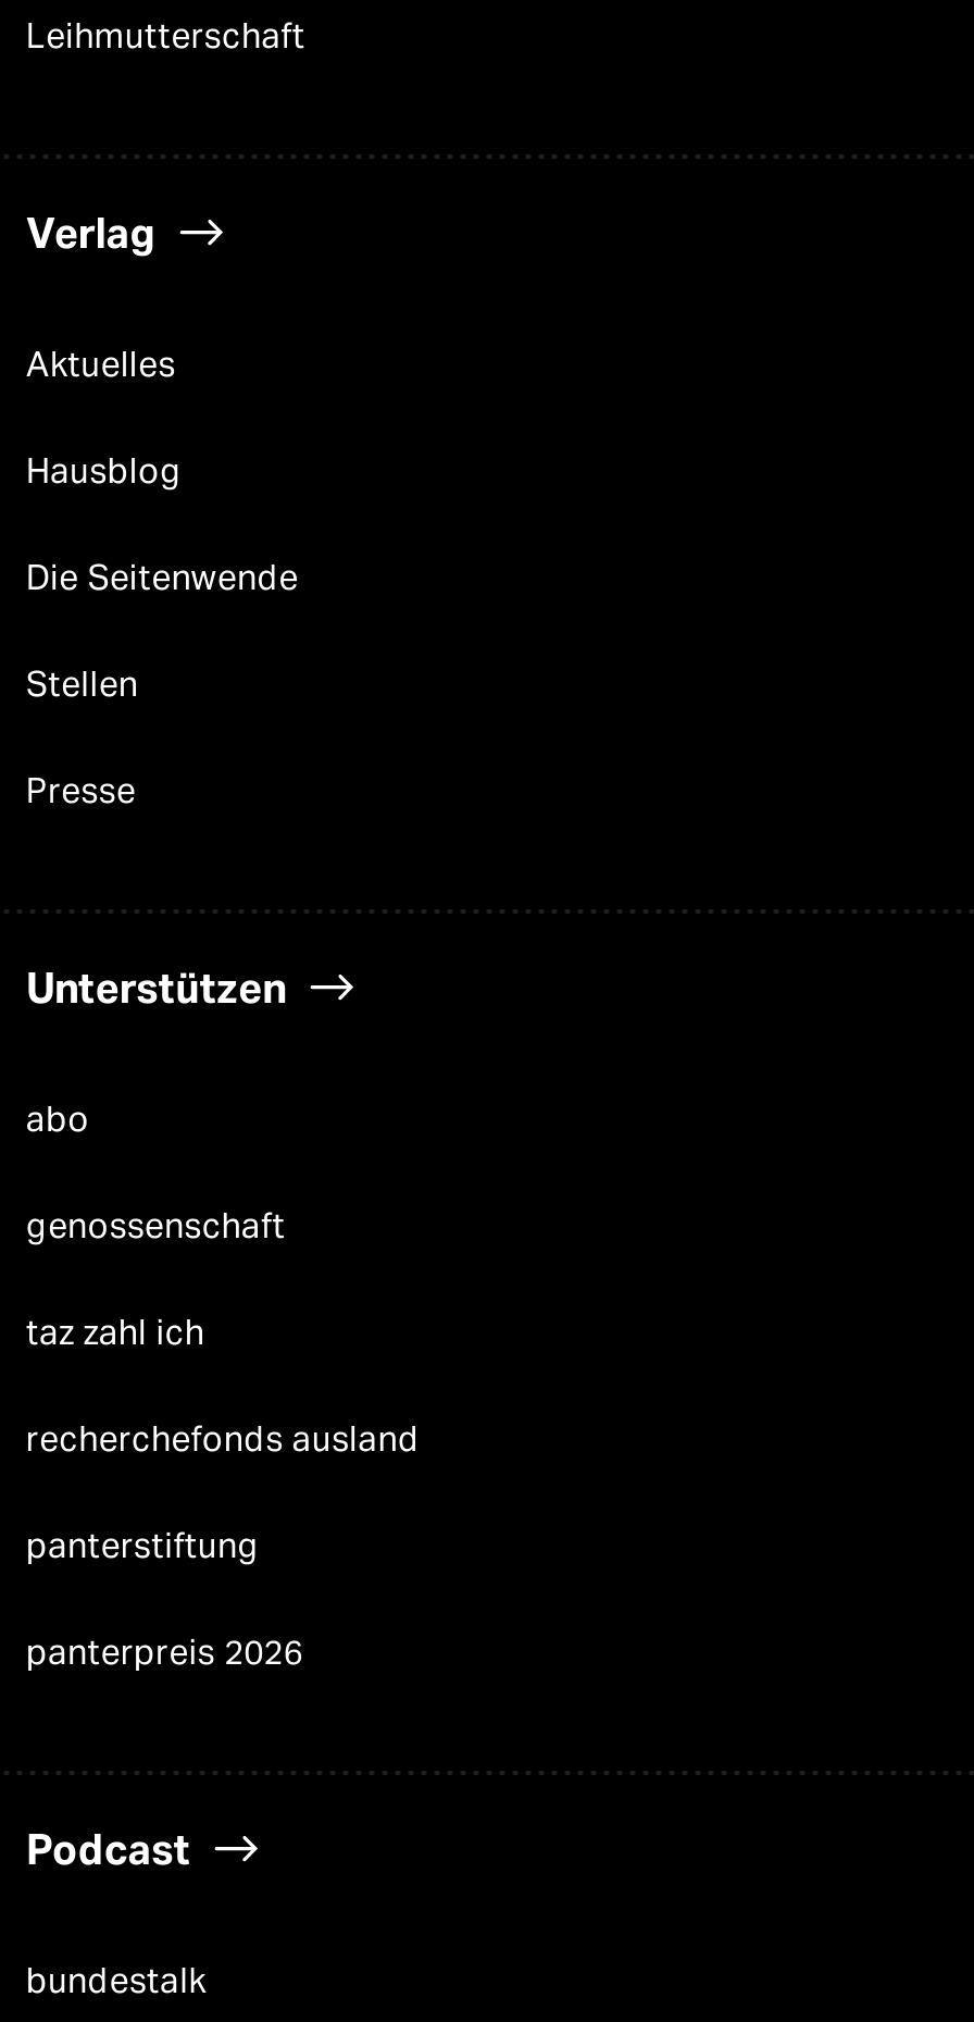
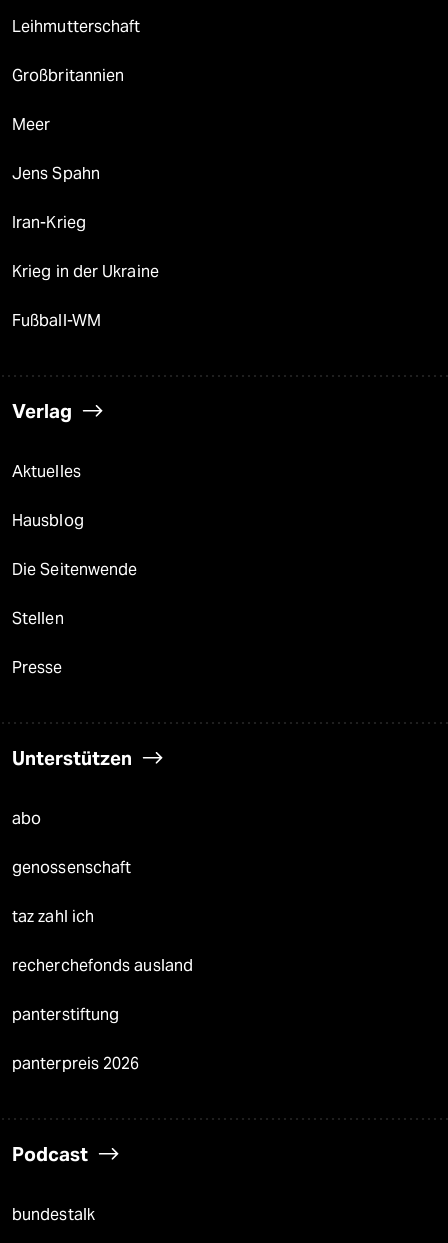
+ Großbritannien
+ Meer
+ Jens Spahn
+ Iran-Krieg
+ Krieg in der Ukraine
+ Fußball-WM
